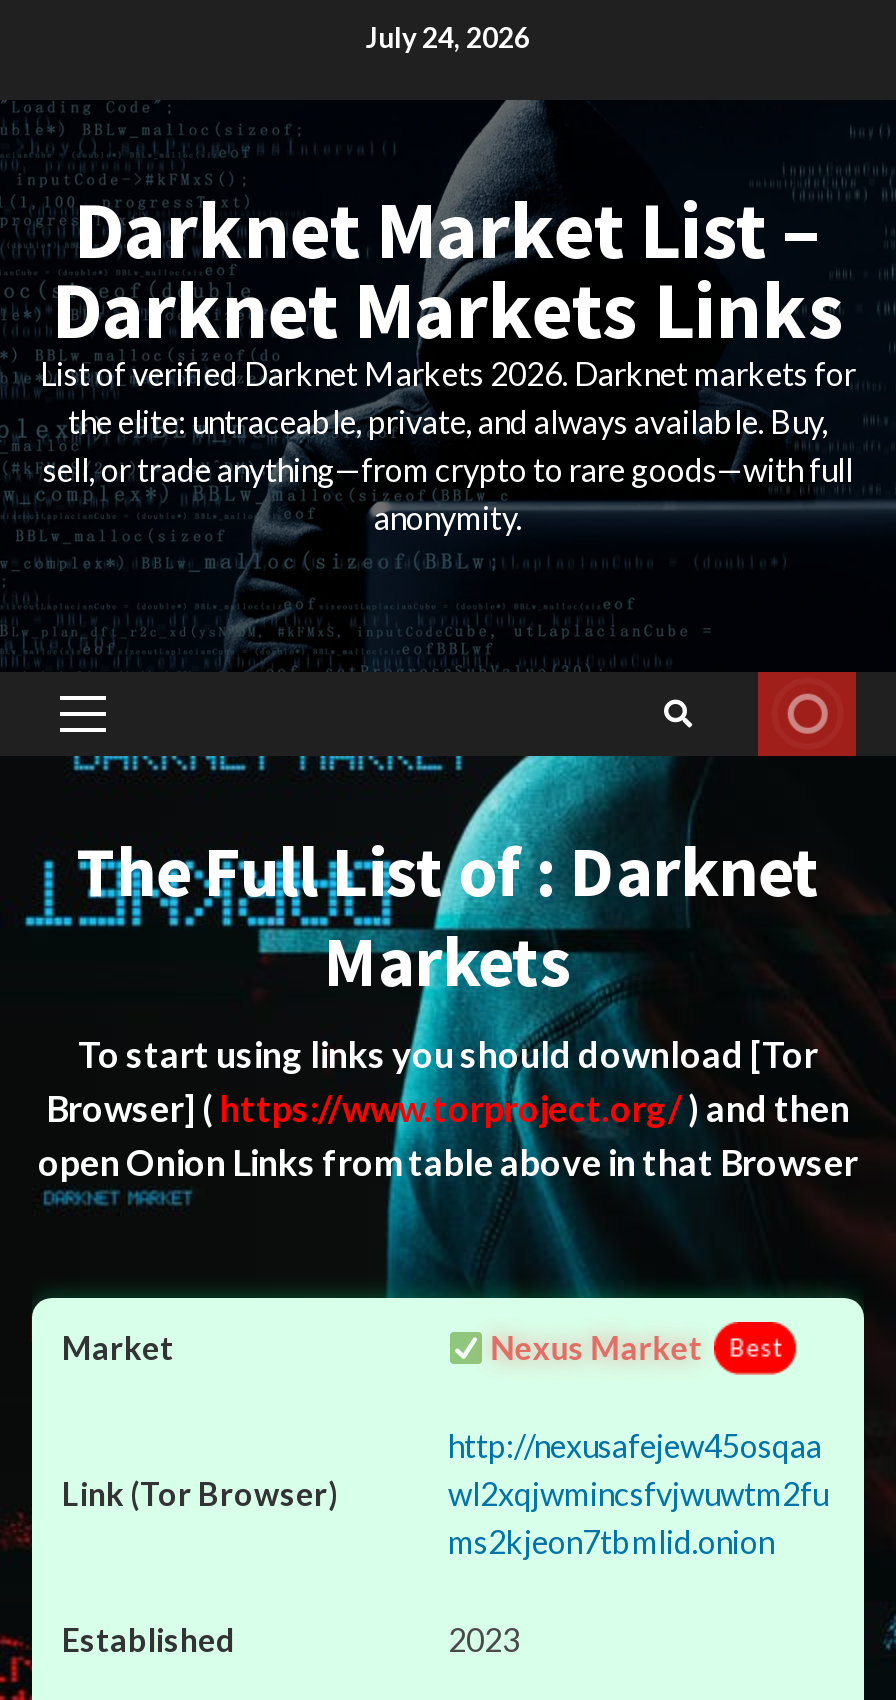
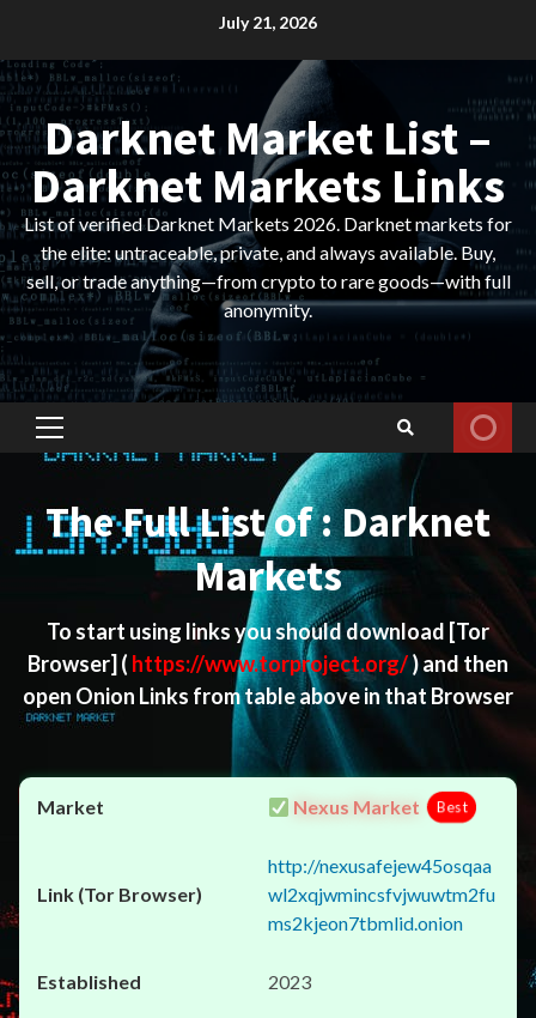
- July 24, 2026
+ July 21, 2026
